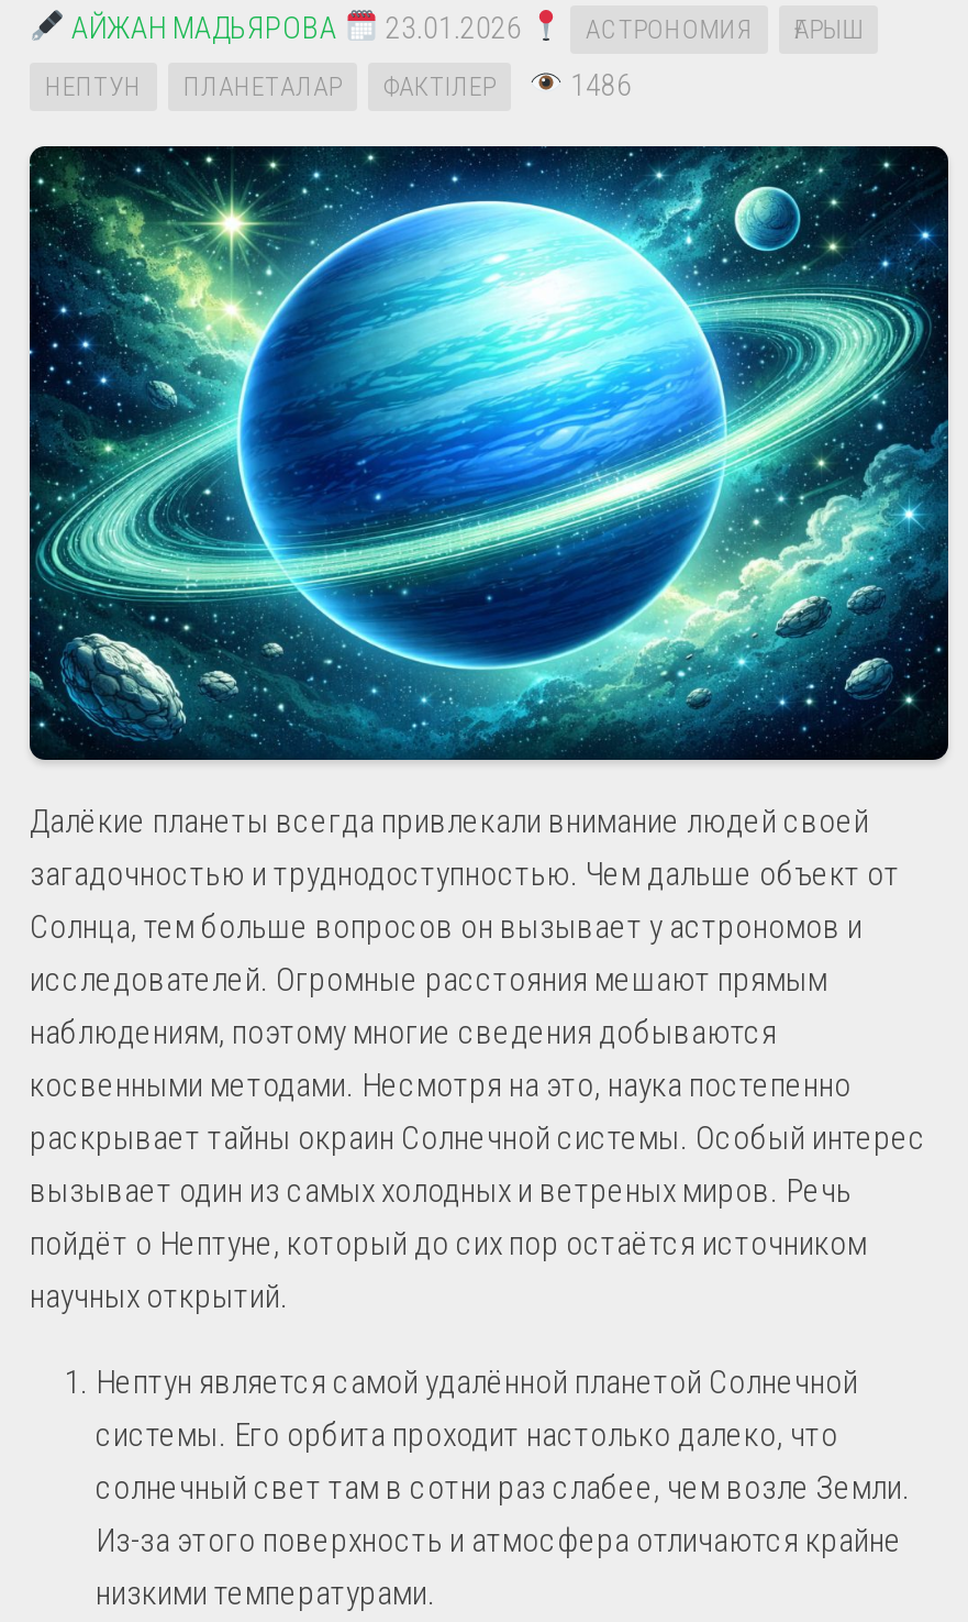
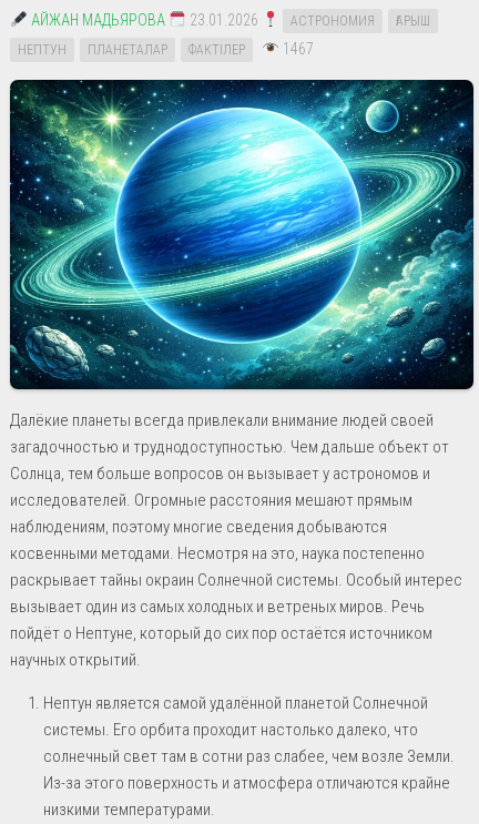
- 1486
+ 1467
